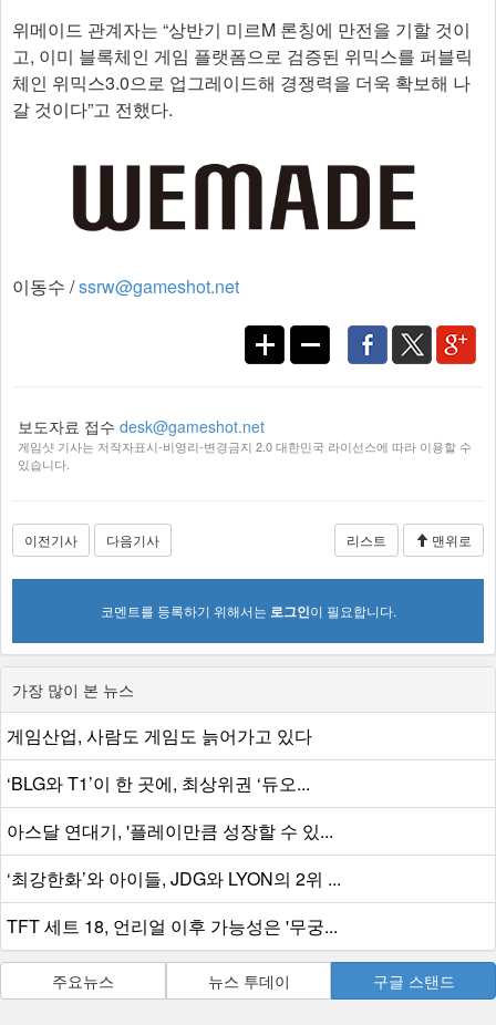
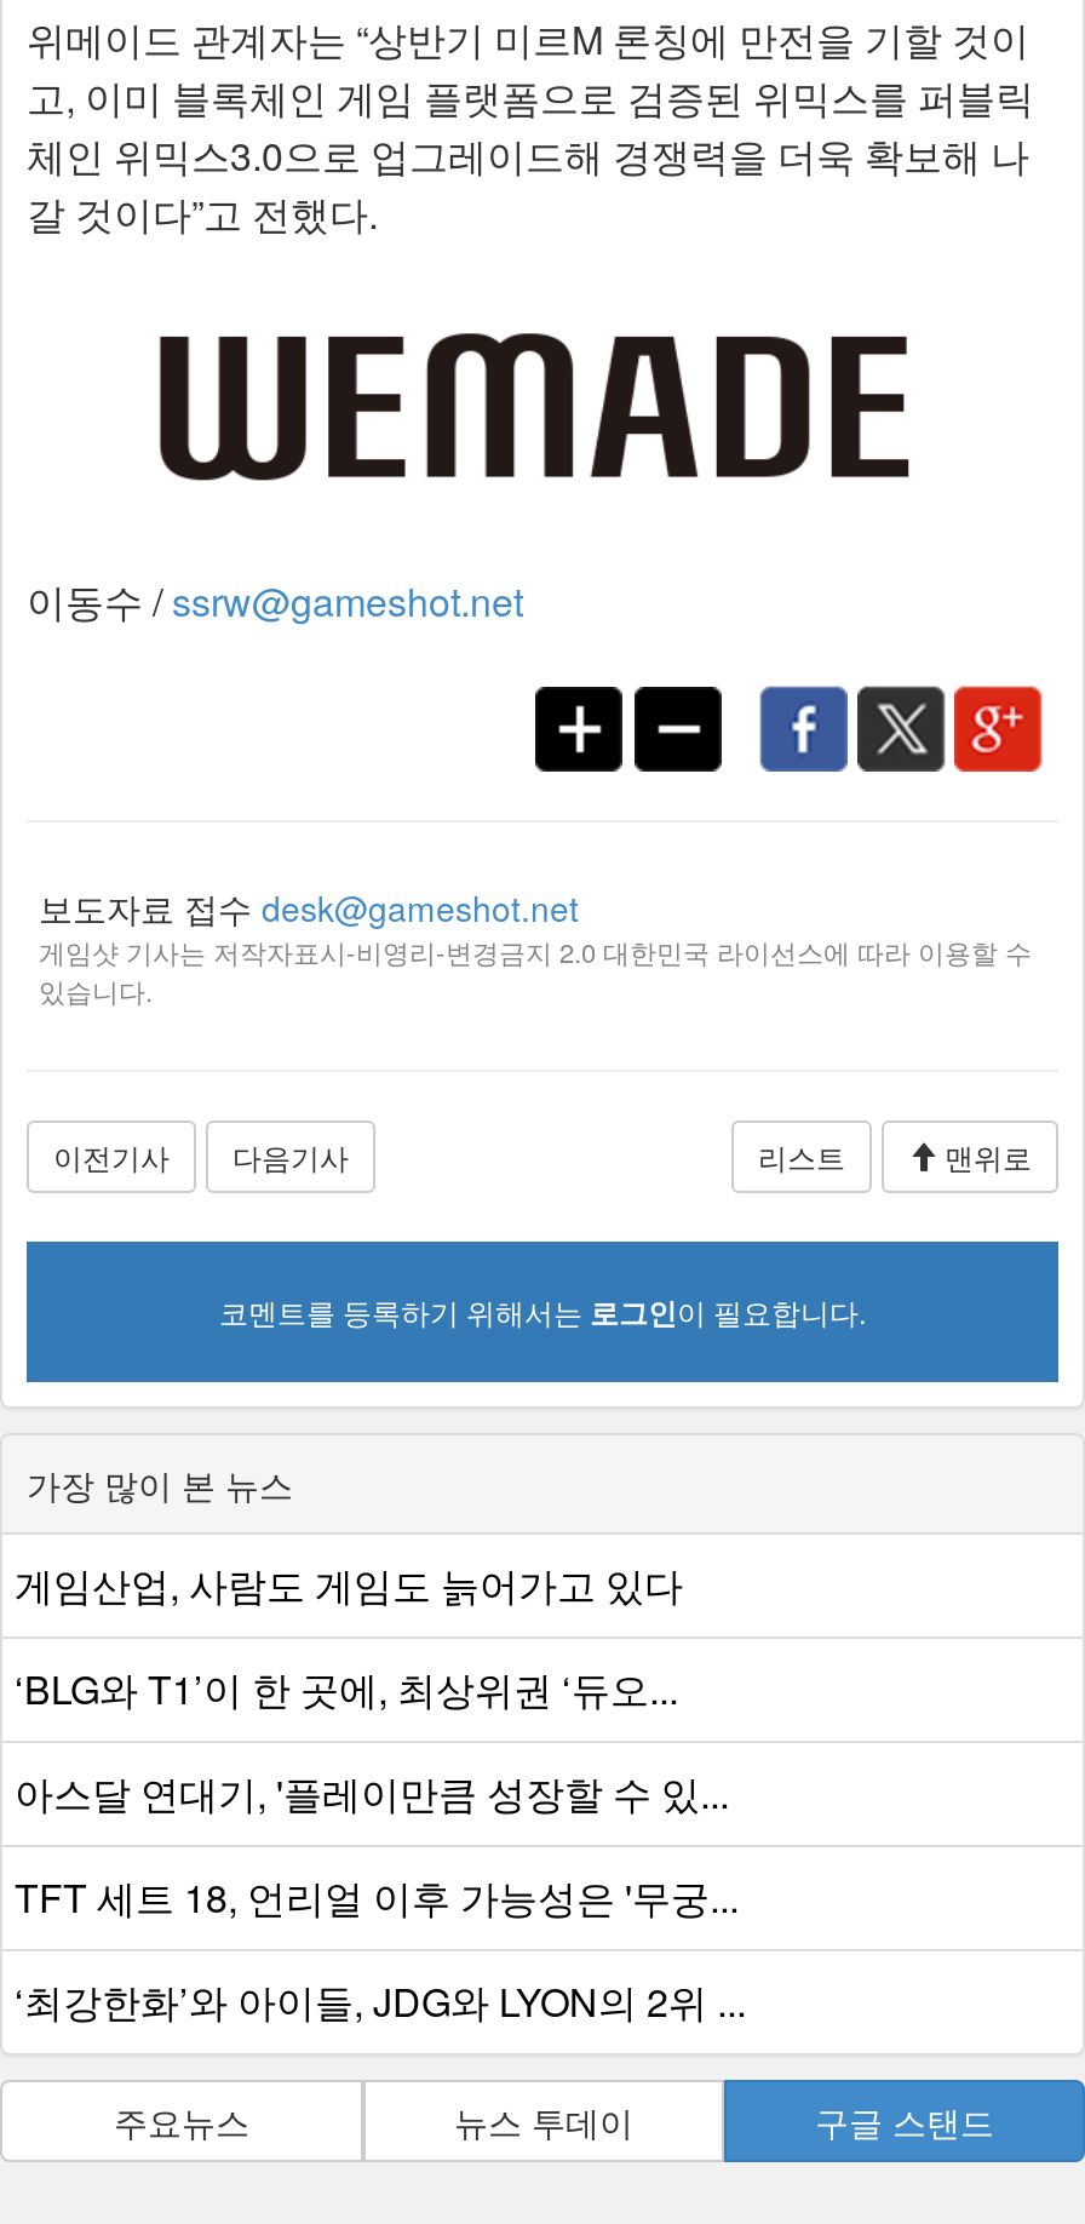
moved down: ‘최강한화’와 아이들, JDG와 LYON의 2위 ...

moved up: TFT 세트 18, 언리얼 이후 가능성은 '무궁...
